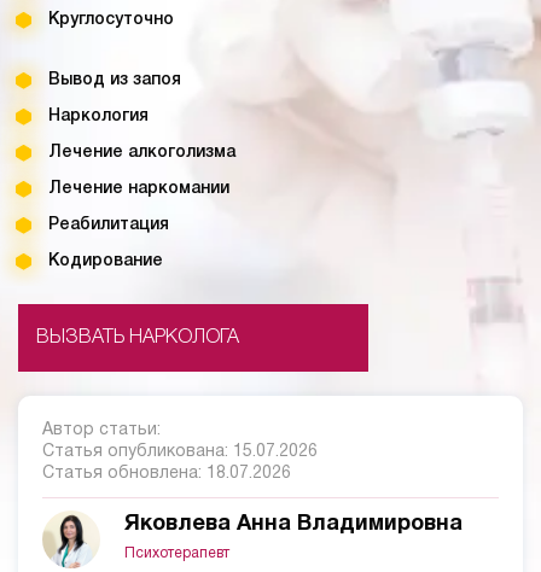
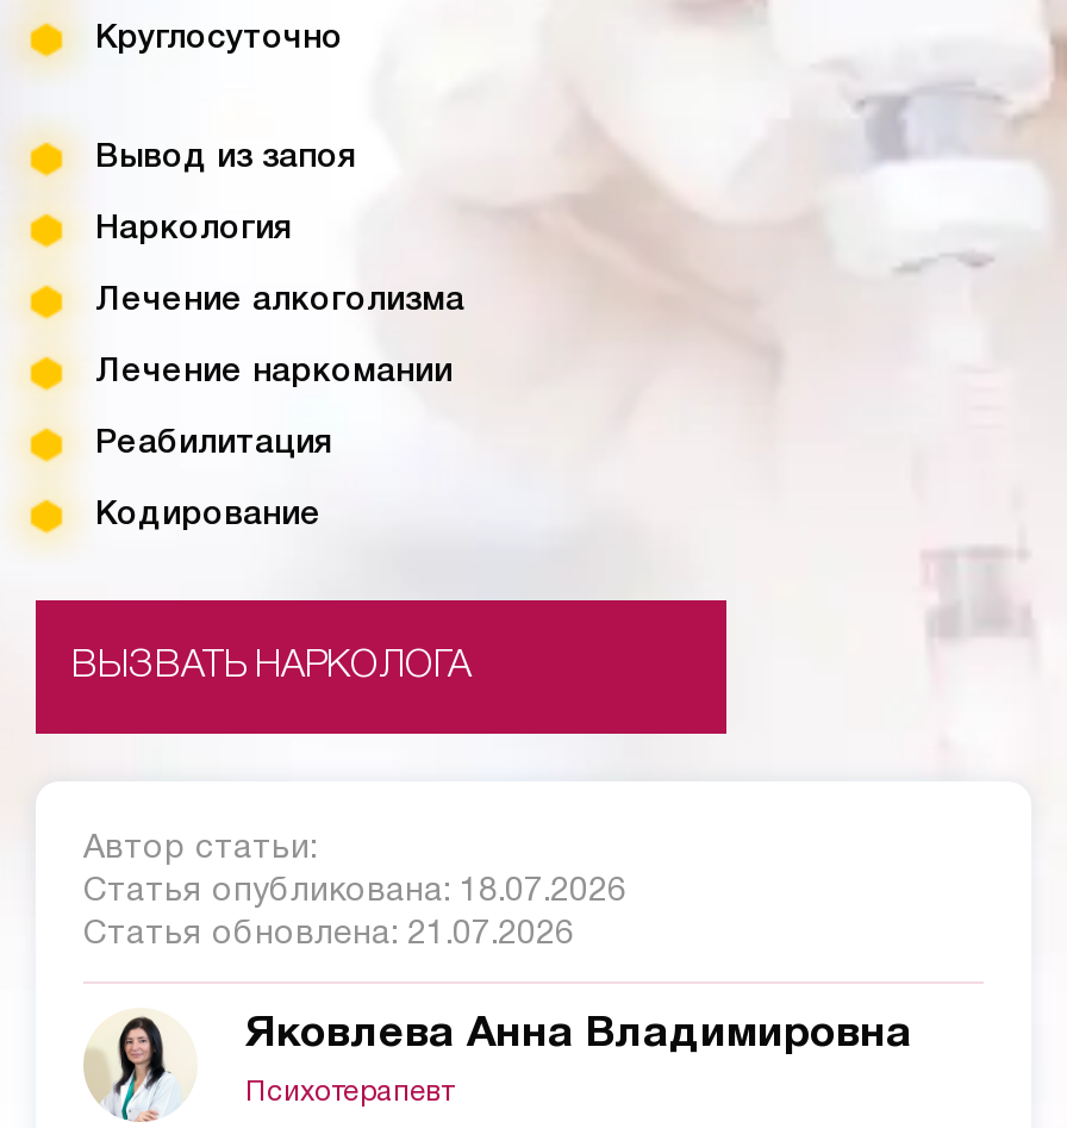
- Статья опубликована: 15.07.2026
+ Статья опубликована: 18.07.2026

- Статья обновлена: 18.07.2026
+ Статья обновлена: 21.07.2026
